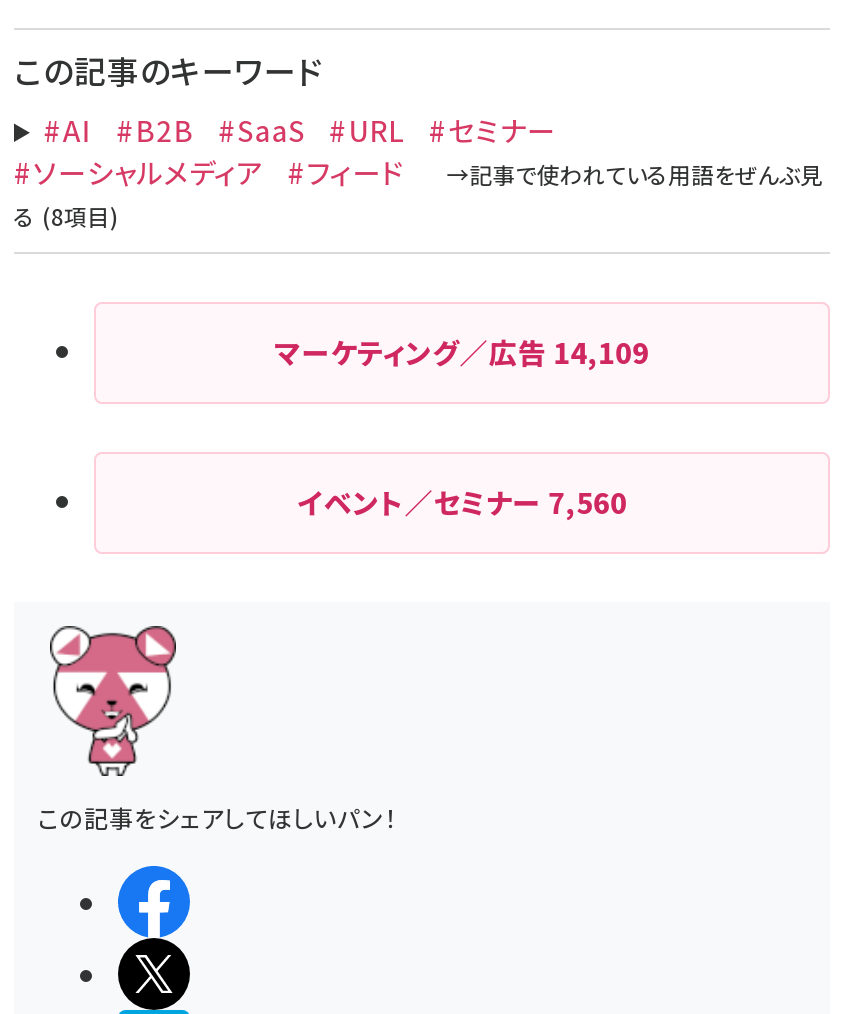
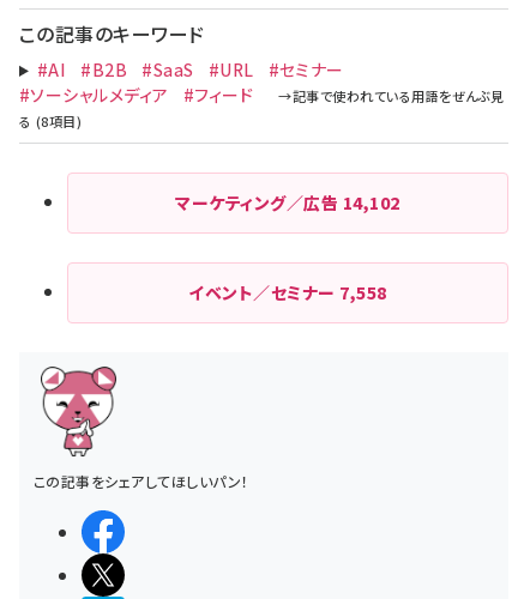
- マーケティング／広告14,109
+ マーケティング／広告14,102

- イベント／セミナー7,560
+ イベント／セミナー7,558
